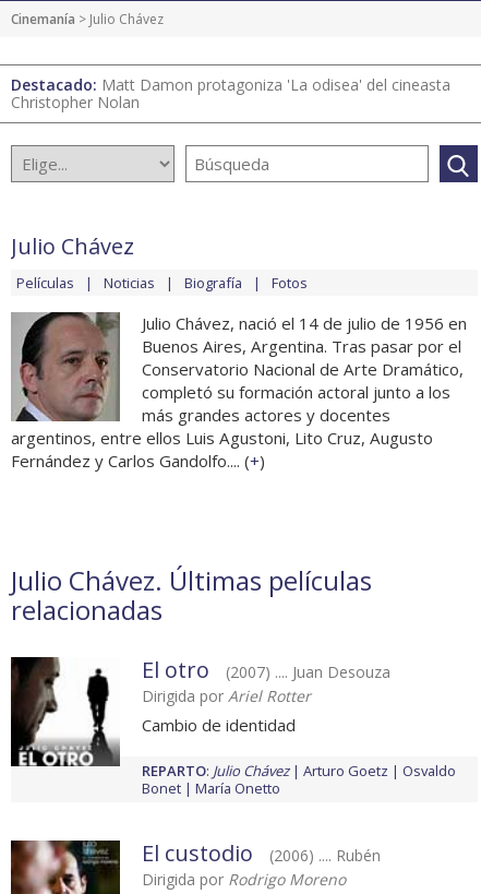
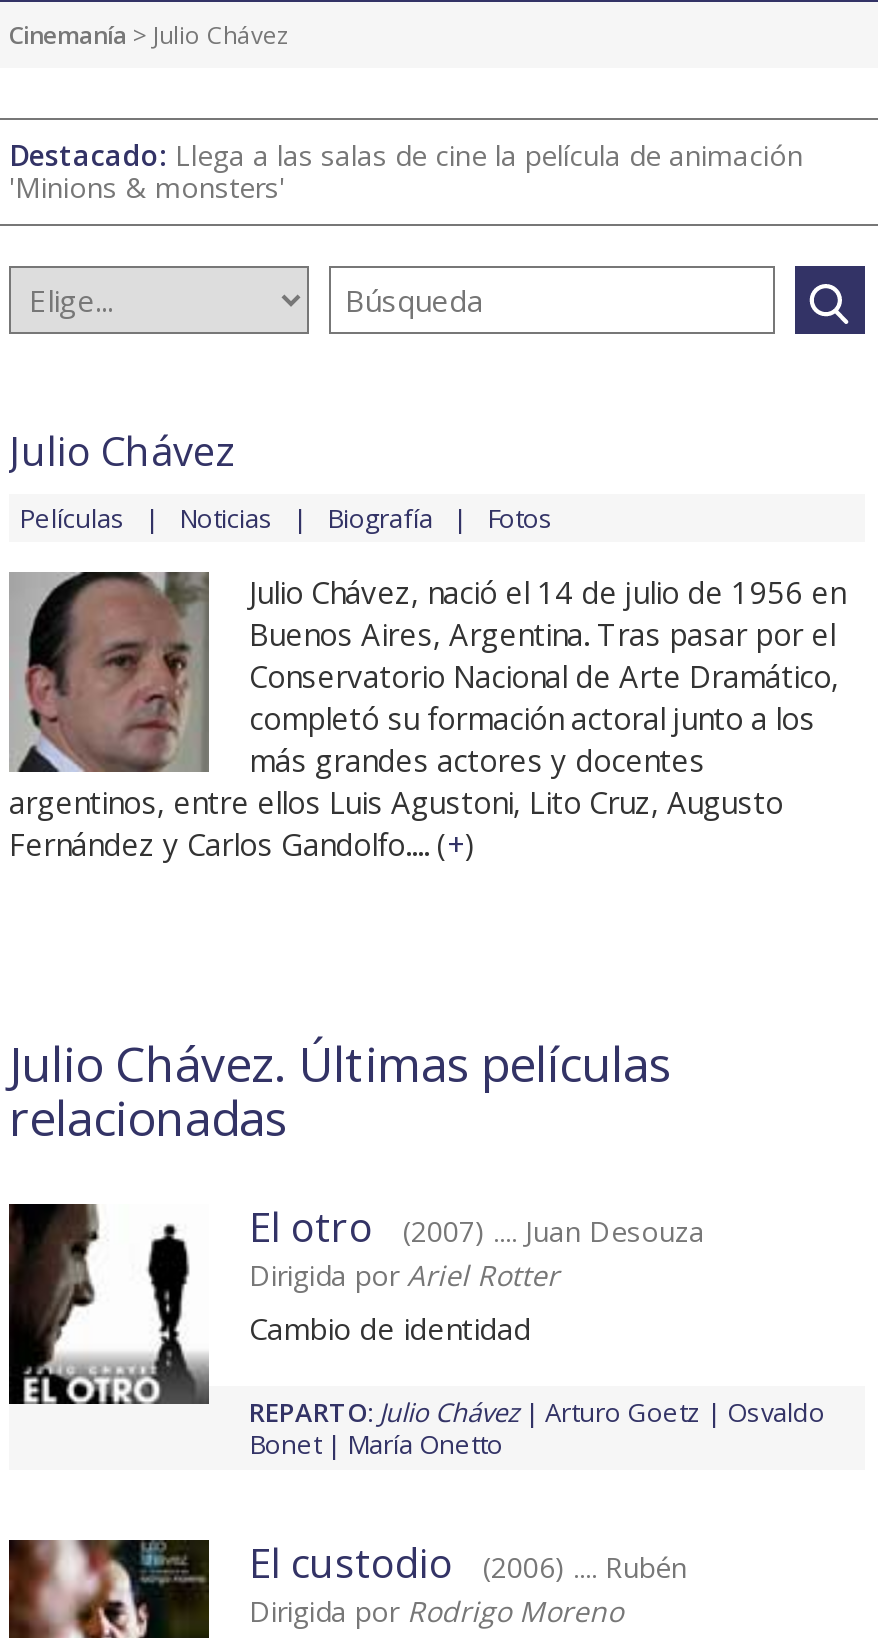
- Destacado: Matt Damon protagoniza 'La odisea' del cineasta
- Christopher Nolan
+ Destacado: Llega a las salas de cine la película de animación
+ 'Minions & monsters'
